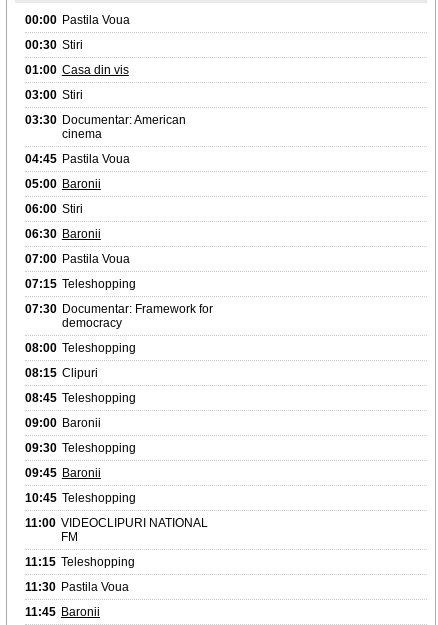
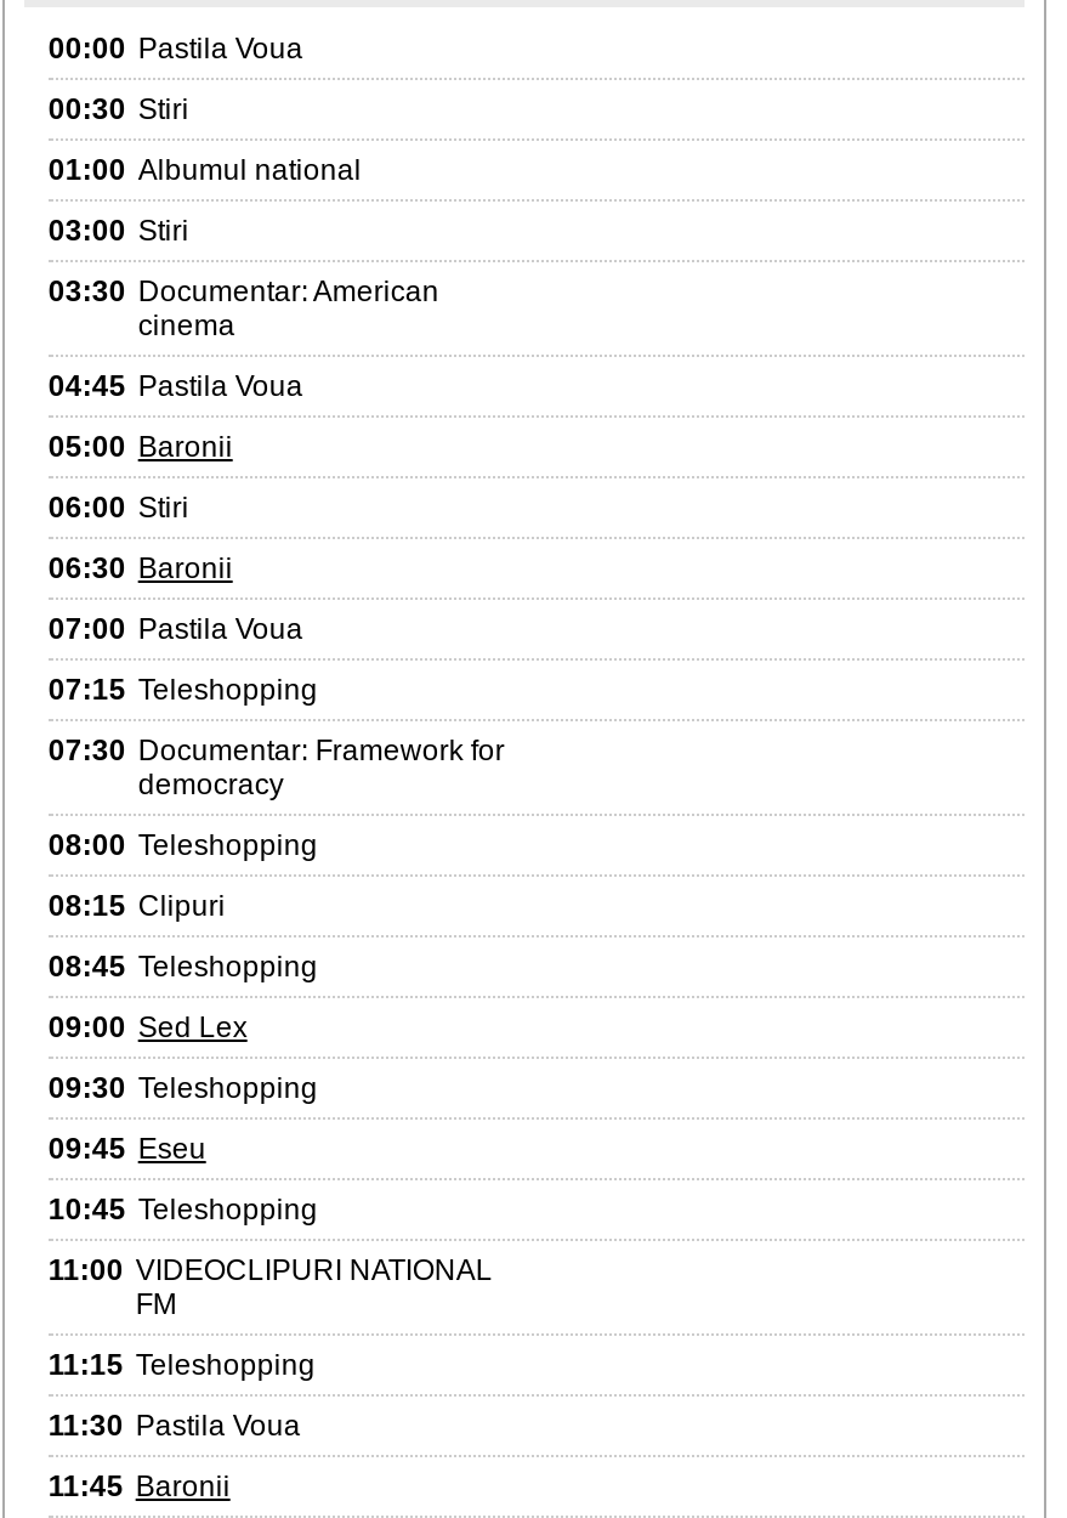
- 01:00 Casa din vis
+ 01:00 Albumul national

- 09:00 Baronii
+ 09:00 Sed Lex

- 09:45 Baronii
+ 09:45 Eseu
